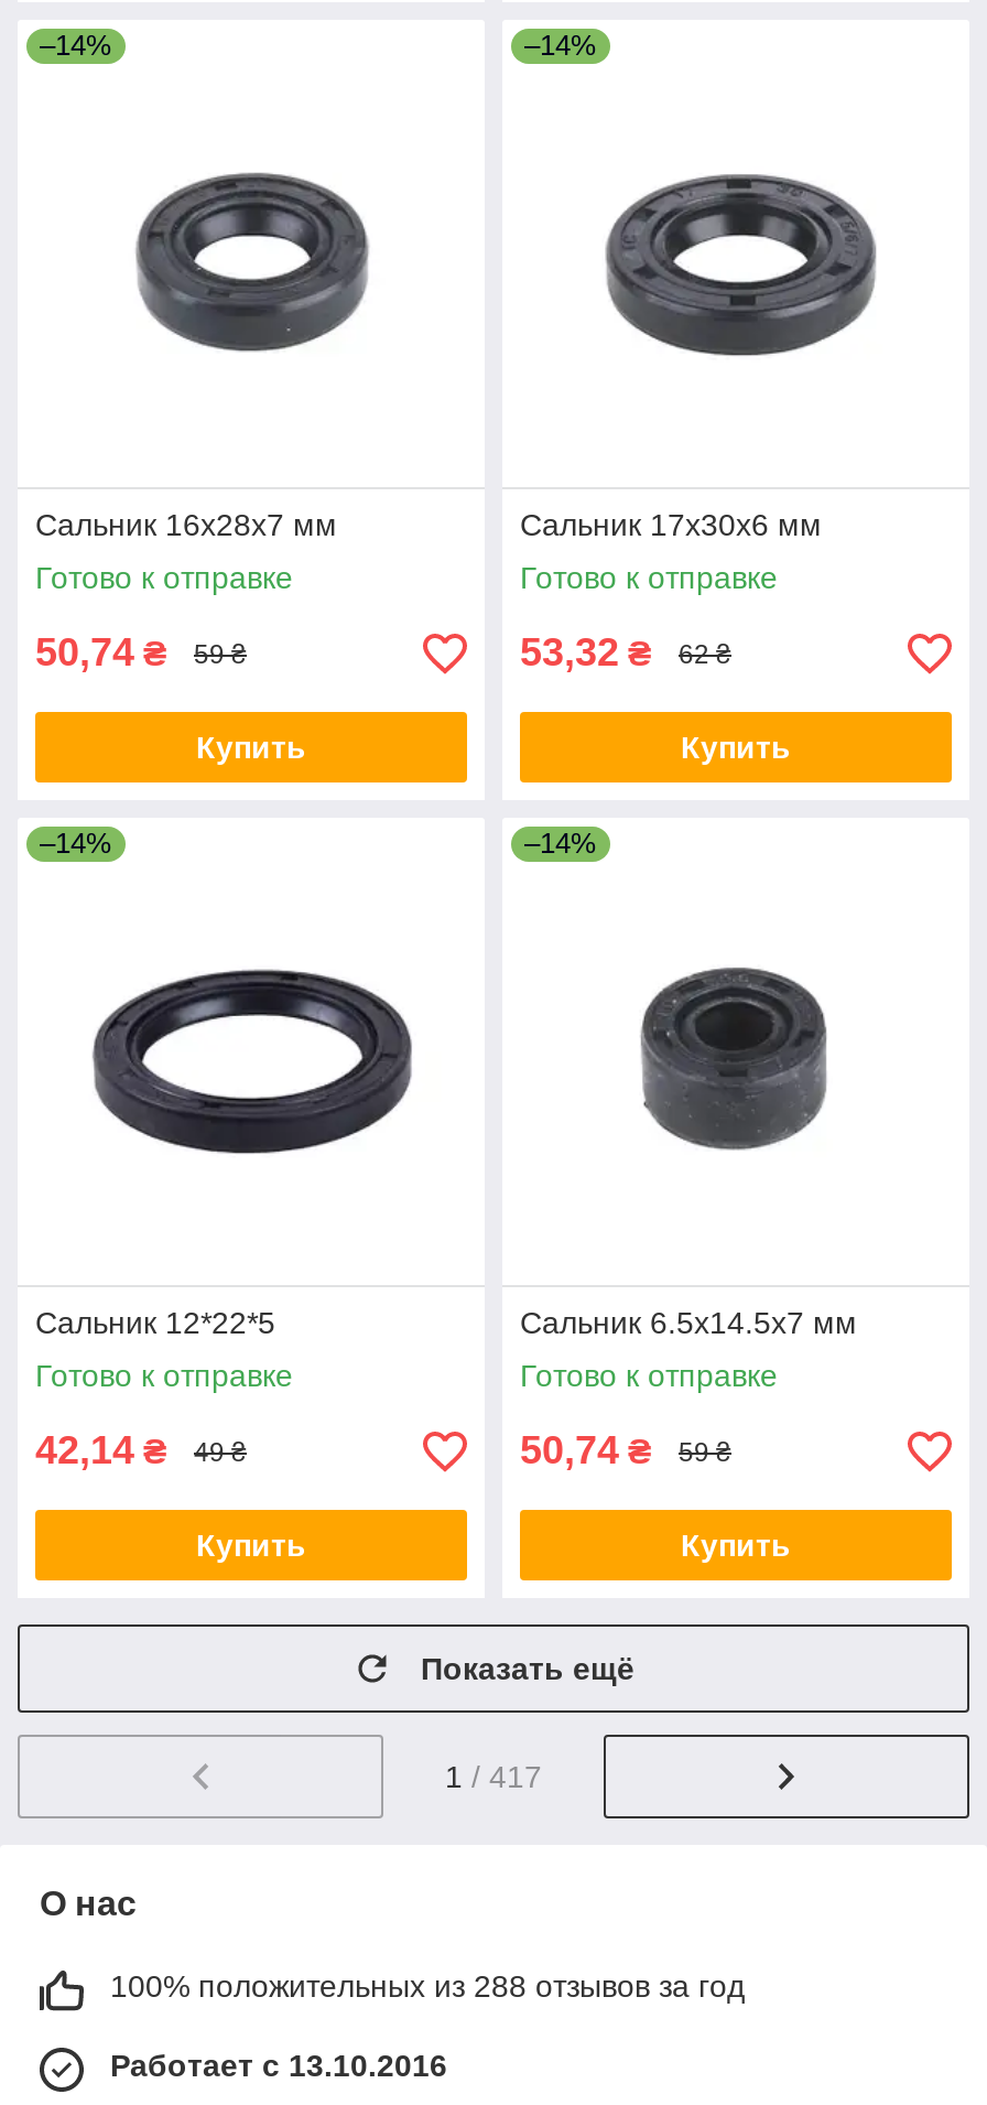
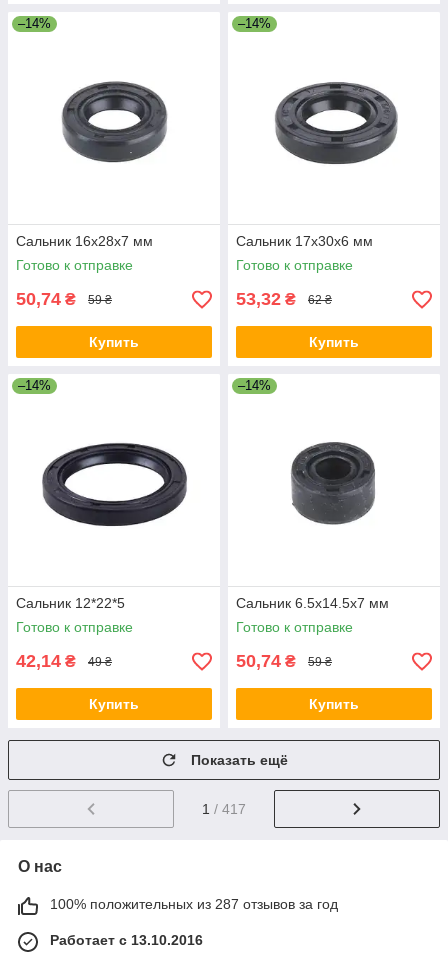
- 100% положительных из 288 отзывов за год
+ 100% положительных из 287 отзывов за год
